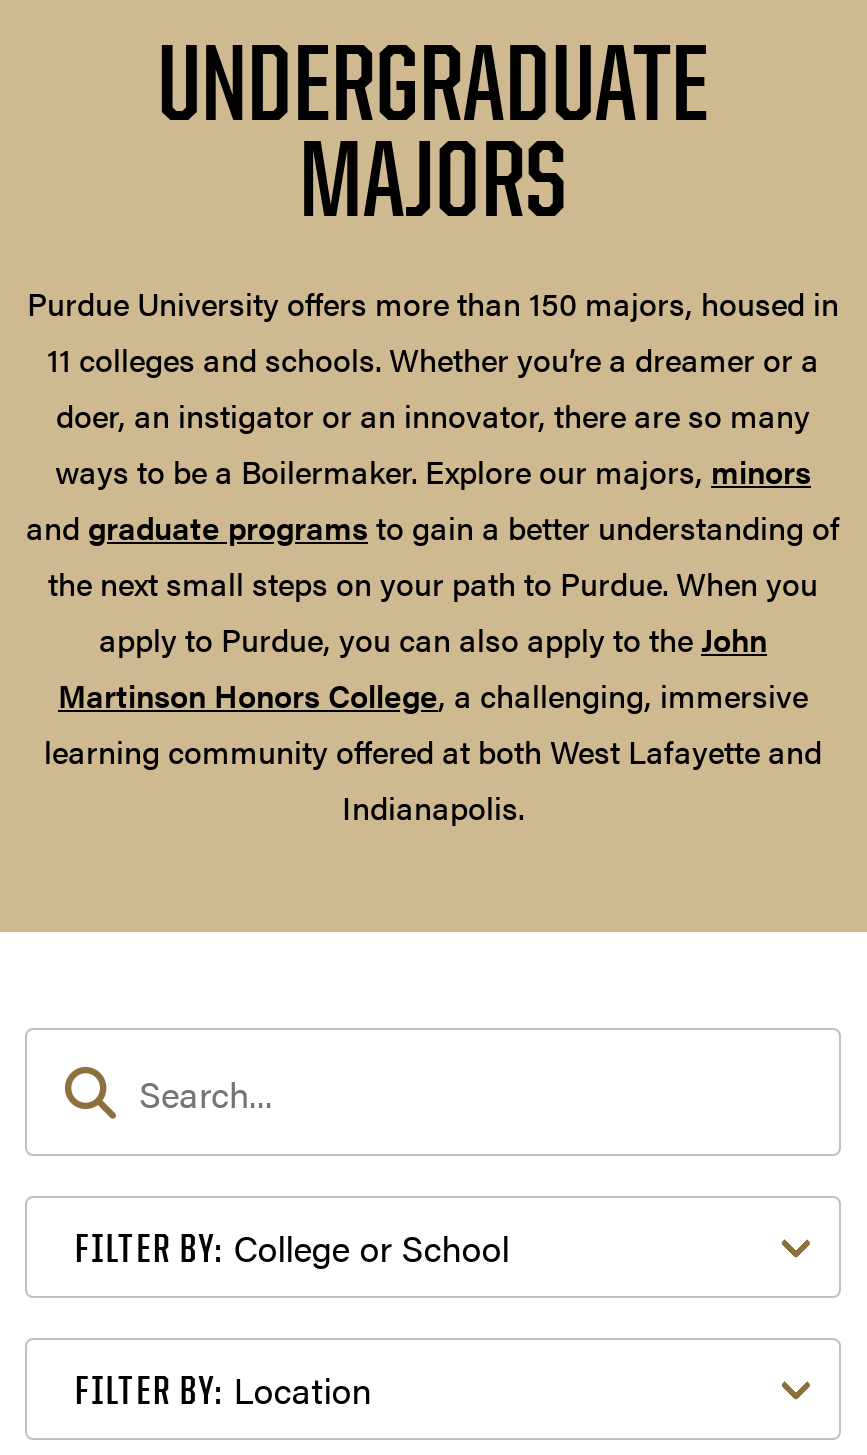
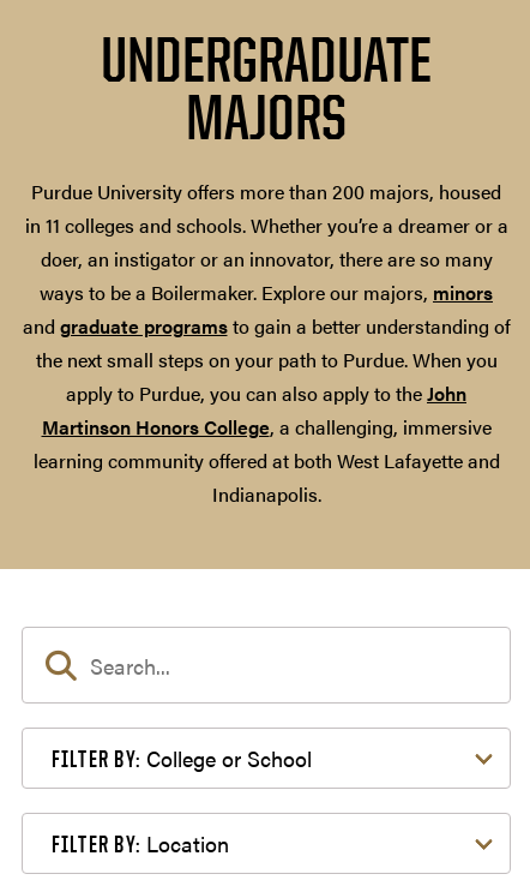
- Purdue University offers more than 150 majors, housed in
- 11 colleges and schools. Whether you’re a dreamer or a
+ Purdue University offers more than 200 majors, housed
+ in 11 colleges and schools. Whether you’re a dreamer or a
